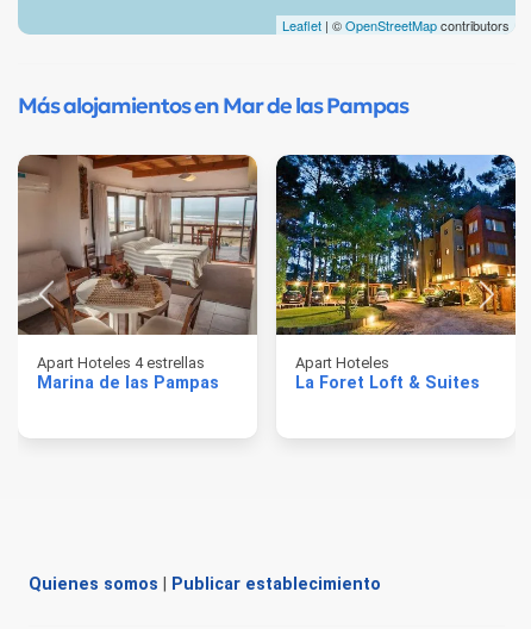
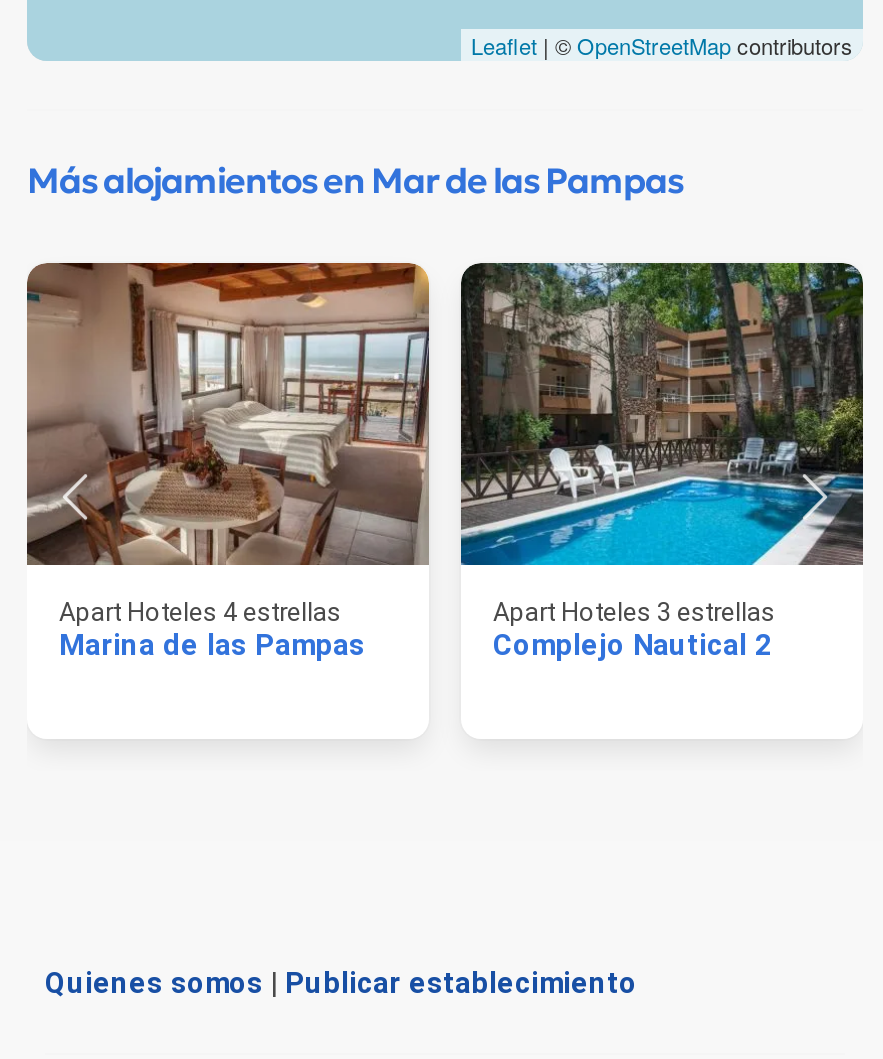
- [image]
- Apart Hoteles
- La Foret Loft & Suites
+ [image]
+ Apart Hoteles 3 estrellas
+ Complejo Nautical 2
